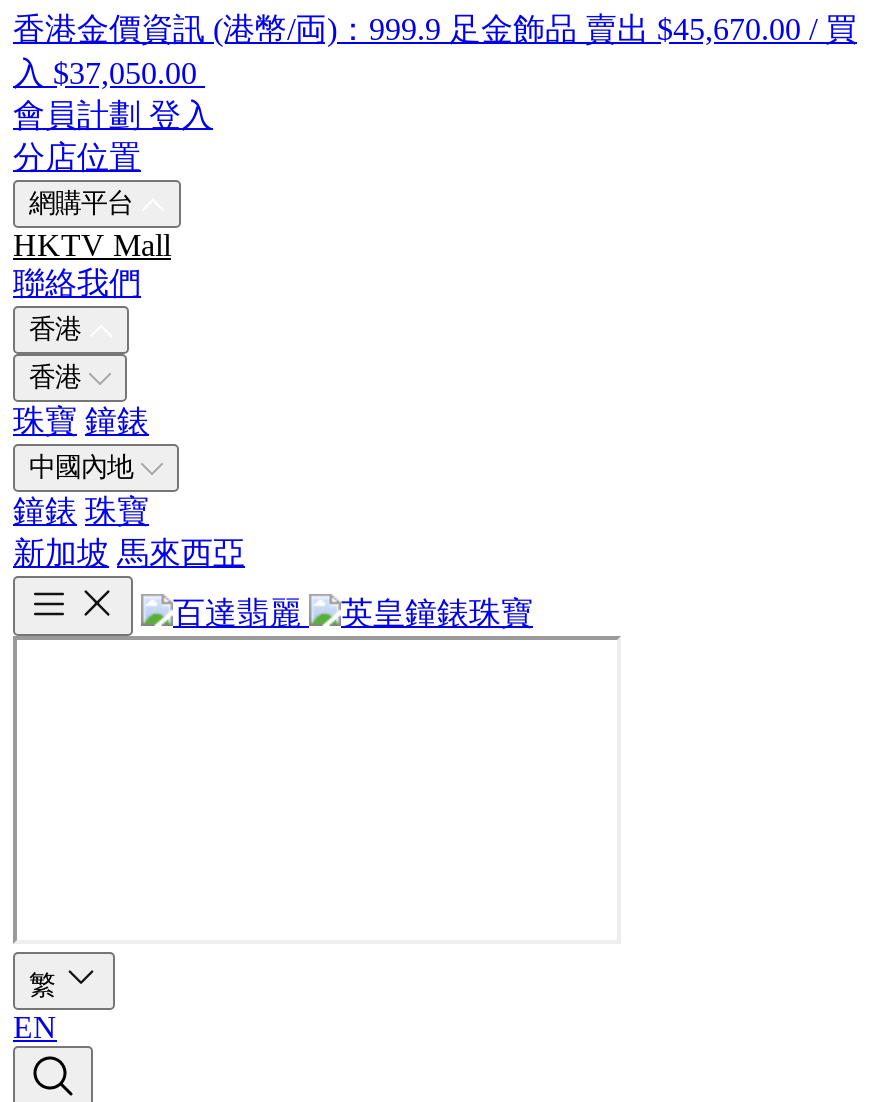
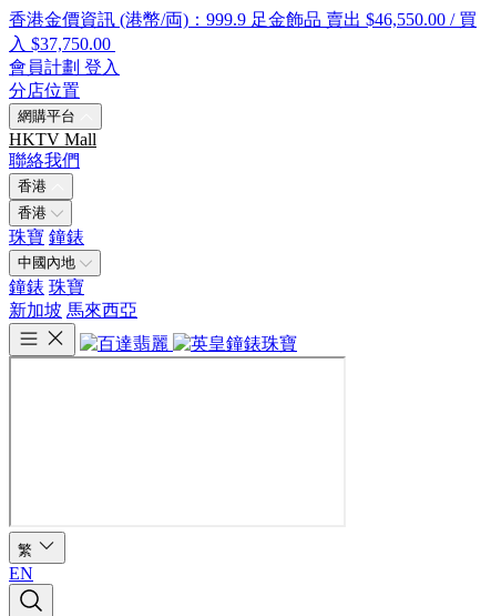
- 香港金價資訊 (港幣/両)：999.9 足金飾品 賣出 $45,670.00 / 買
+ 香港金價資訊 (港幣/両)：999.9 足金飾品 賣出 $46,550.00 / 買

- 入 $37,050.00
+ 入 $37,750.00
